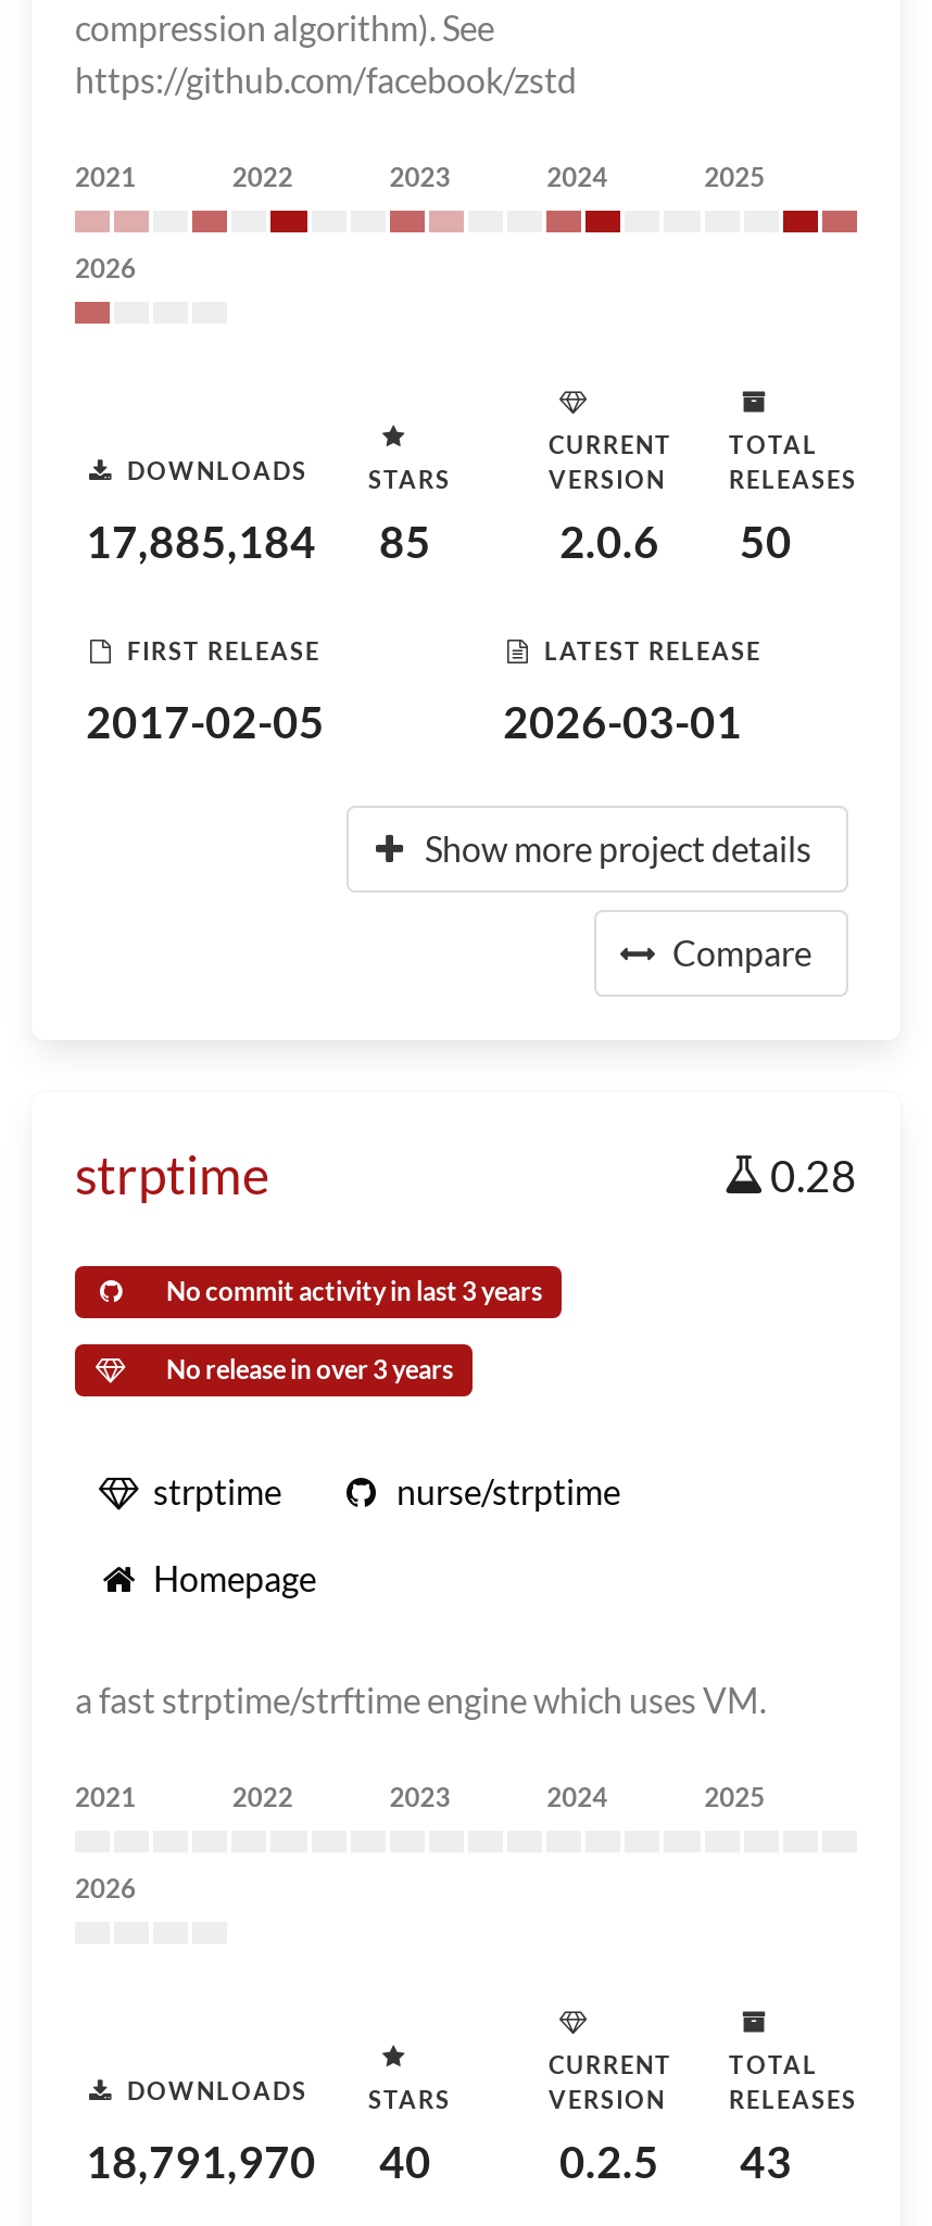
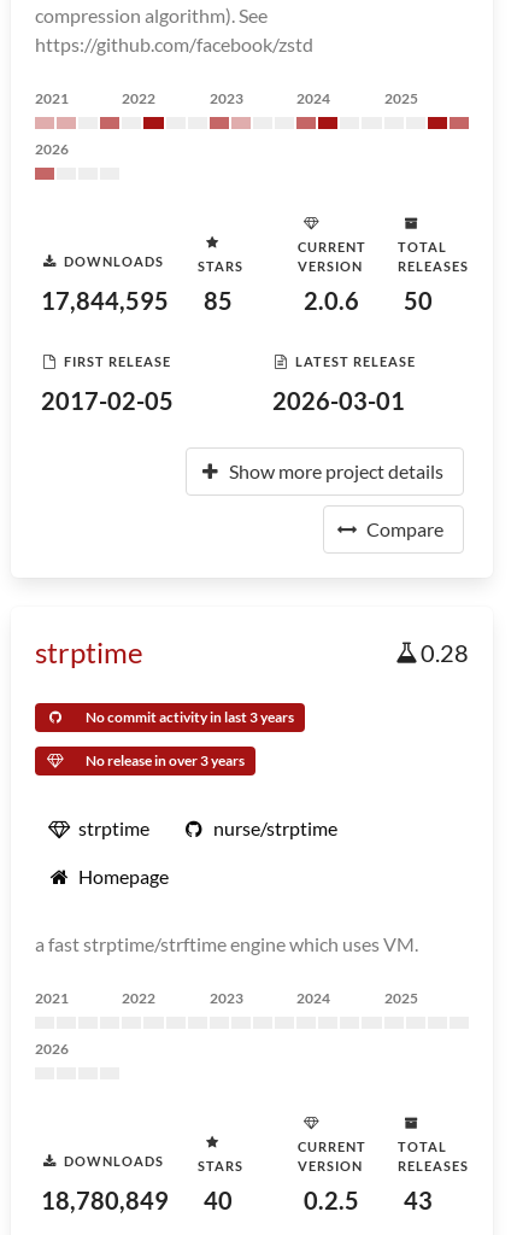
- 17,885,184 85
+ 17,844,595 85

- 18,791,970 40
+ 18,780,849 40
